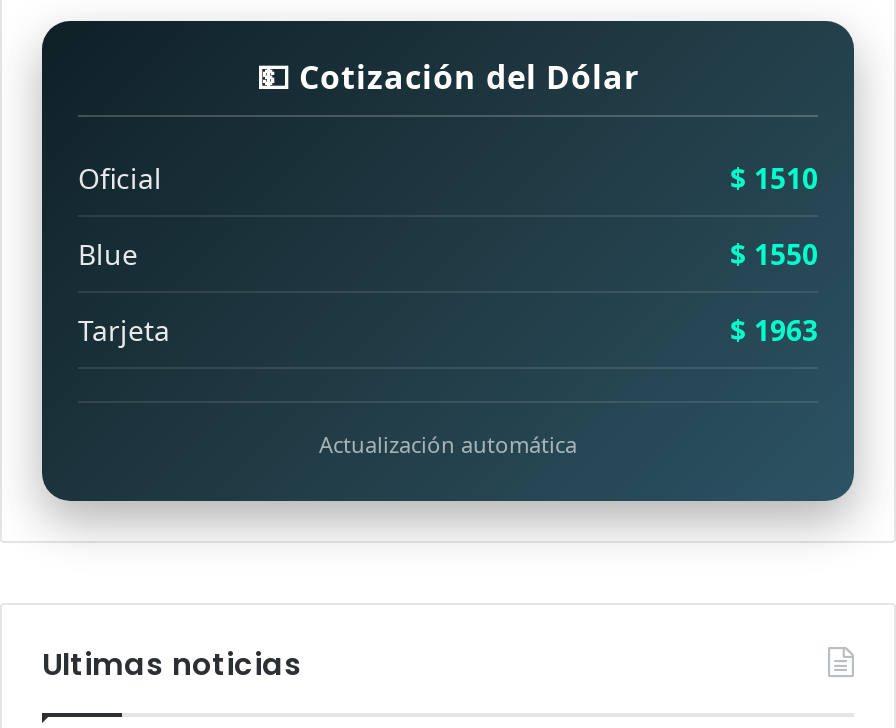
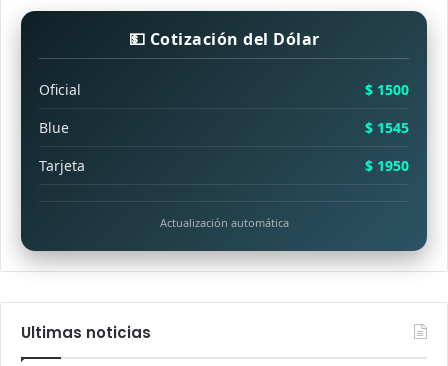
- $ 1510
+ $ 1500

- $ 1550
+ $ 1545

- $ 1963
+ $ 1950
